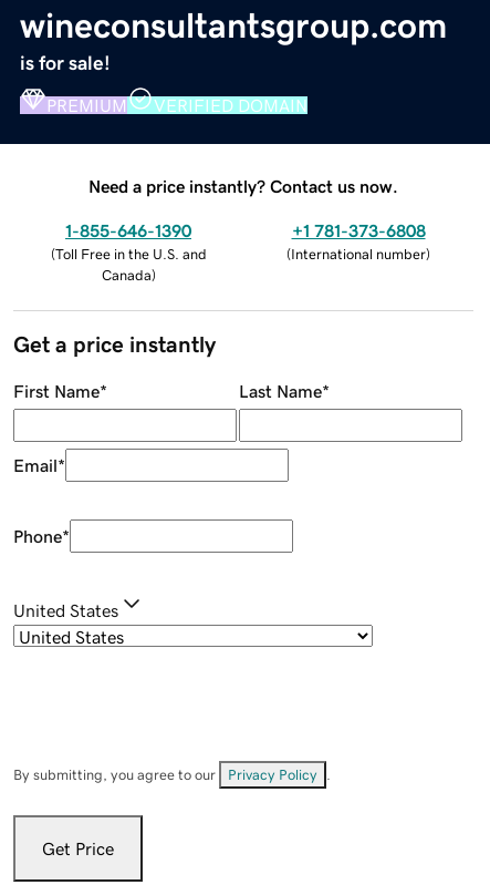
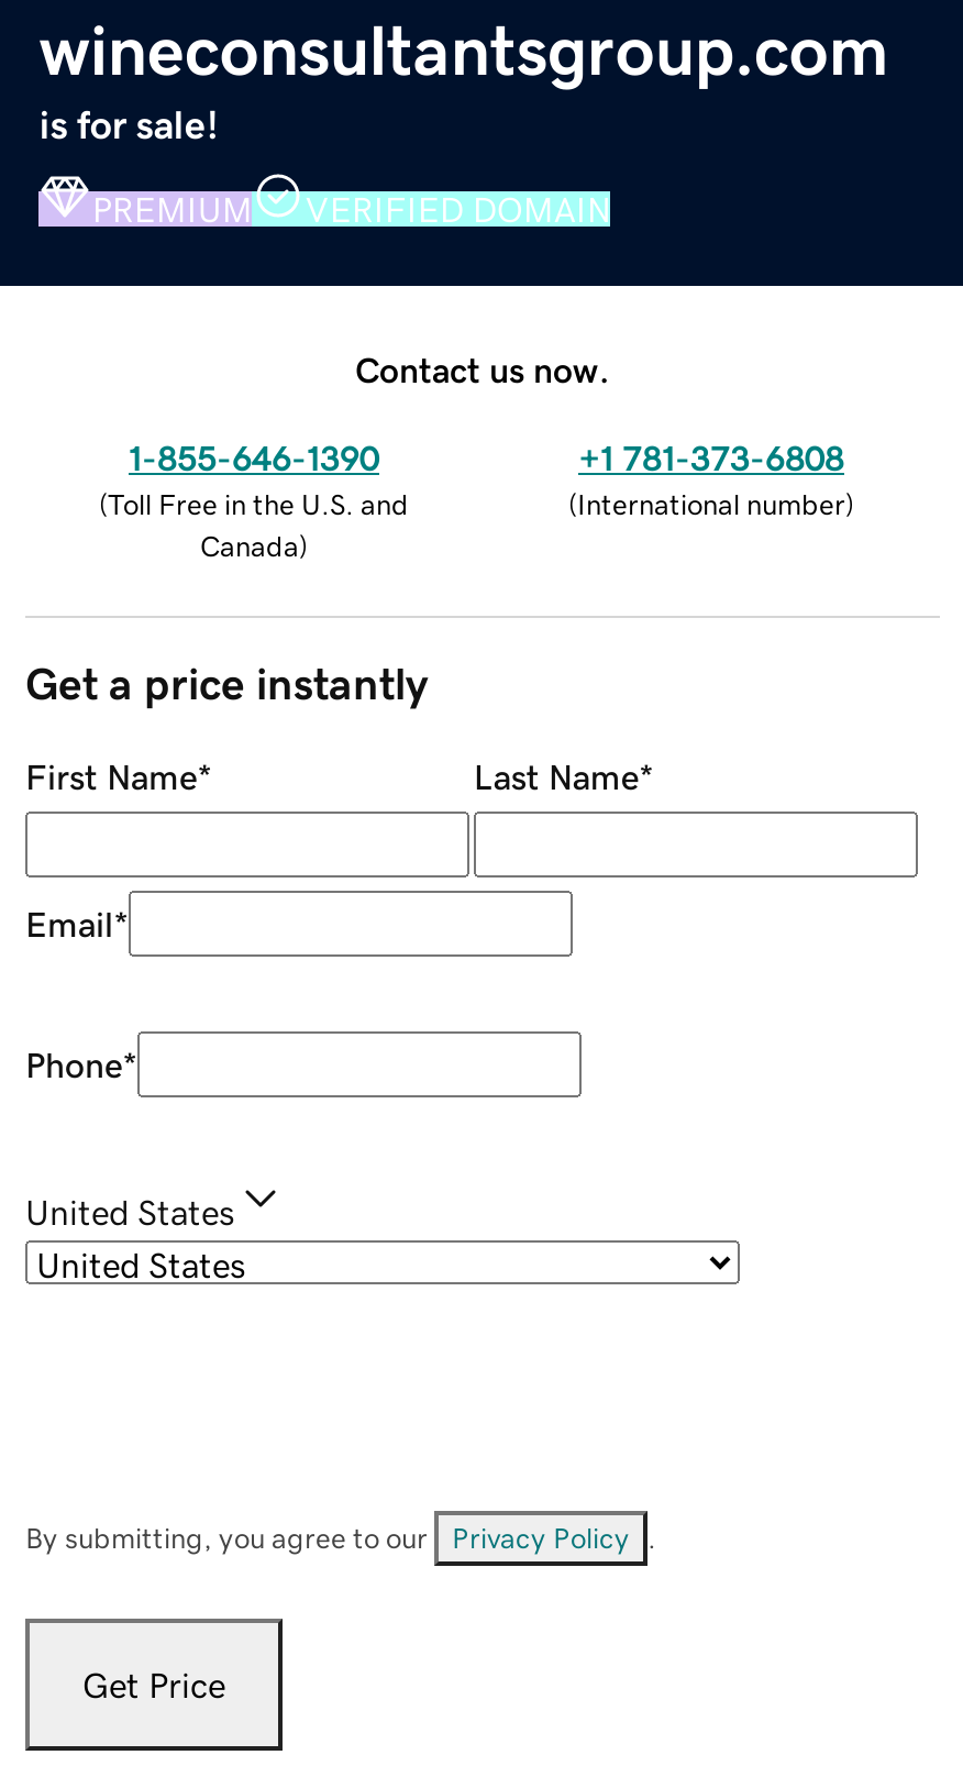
- Need a price instantly? Contact us now.
+ Contact us now.
